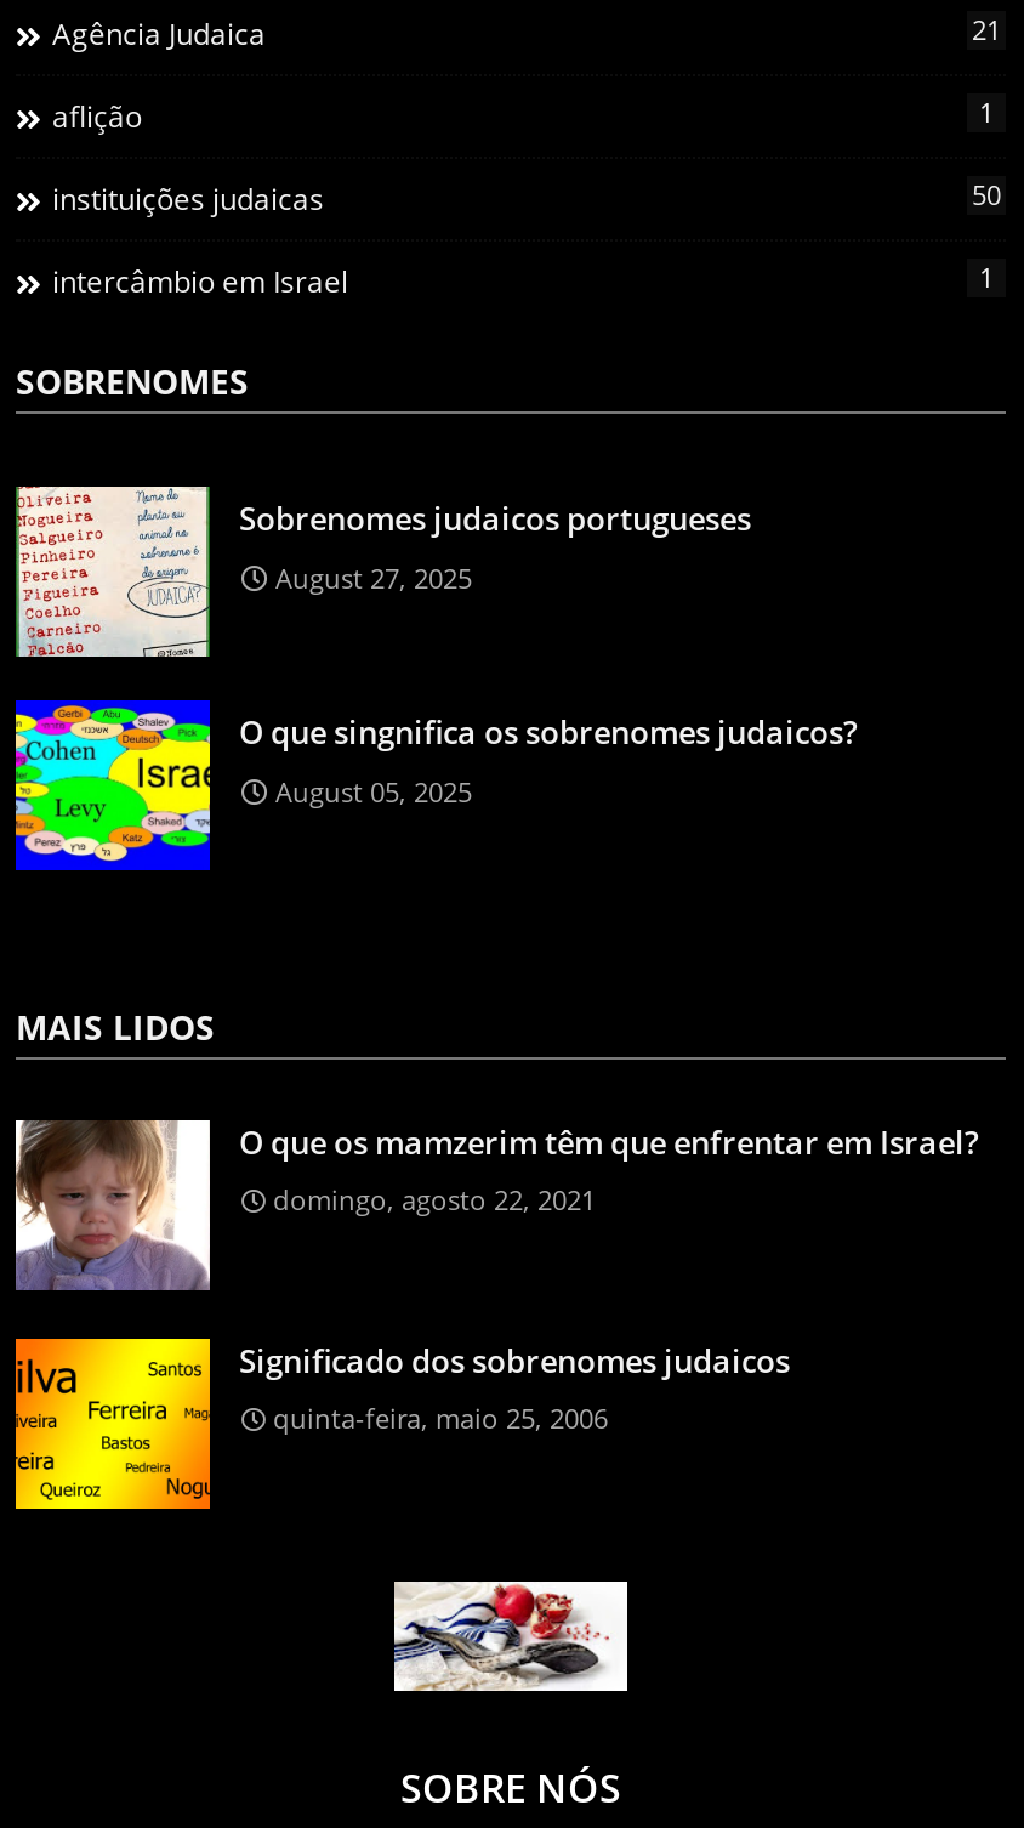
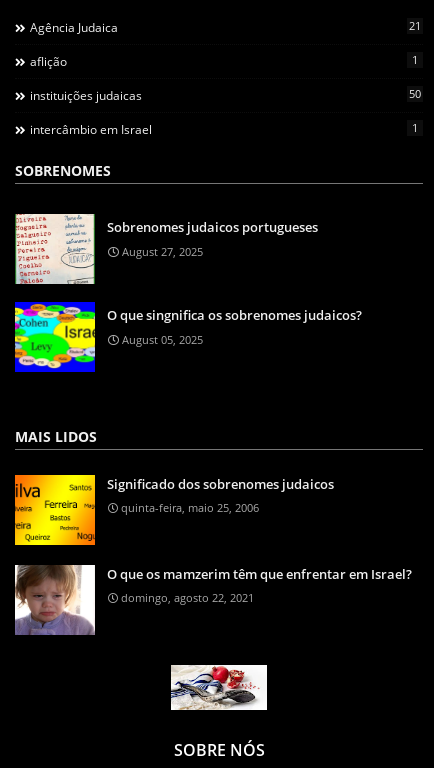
moved down: [image] | O que os mamzerim têm que enfrentar em Israel? | domingo, agosto 22, 2021

moved up: [image] | Significado dos sobrenomes judaicos | quinta-feira, maio 25, 2006
